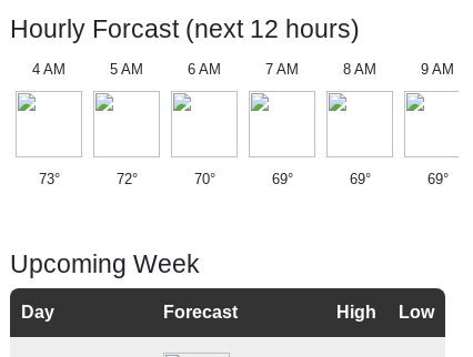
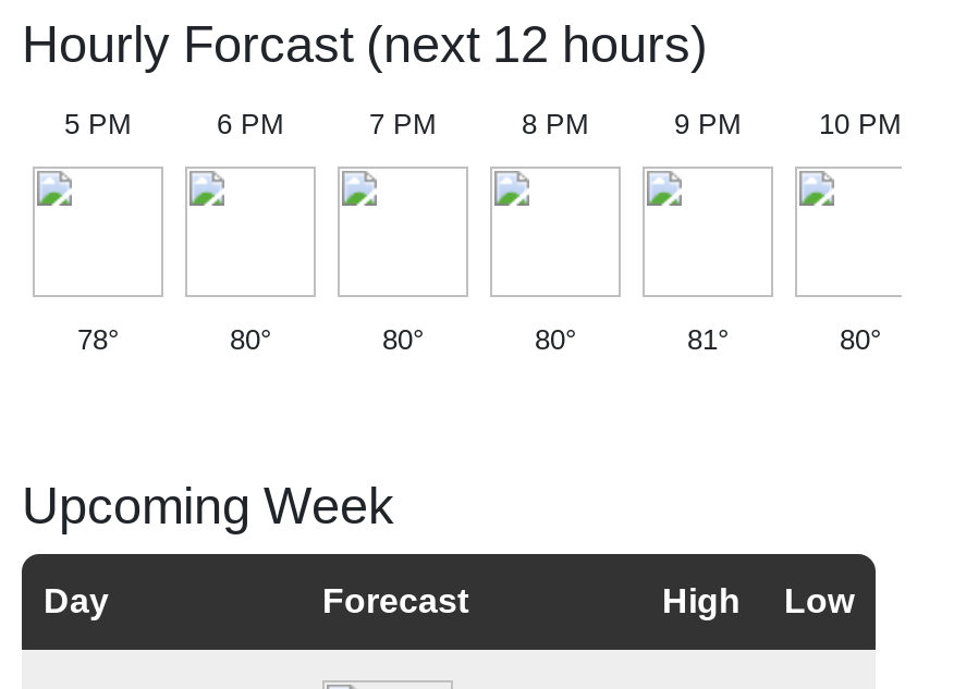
- 4 AM
- 5 AM
- 6 AM
- 7 AM
- 8 AM
- 9 AM
+ 5 PM
+ 6 PM
+ 7 PM
+ 8 PM
+ 9 PM
+ 10 PM

- 73°
- 72°
- 70°
- 69°
- 69°
- 69°
+ 78°
+ 80°
+ 80°
+ 80°
+ 81°
+ 80°
